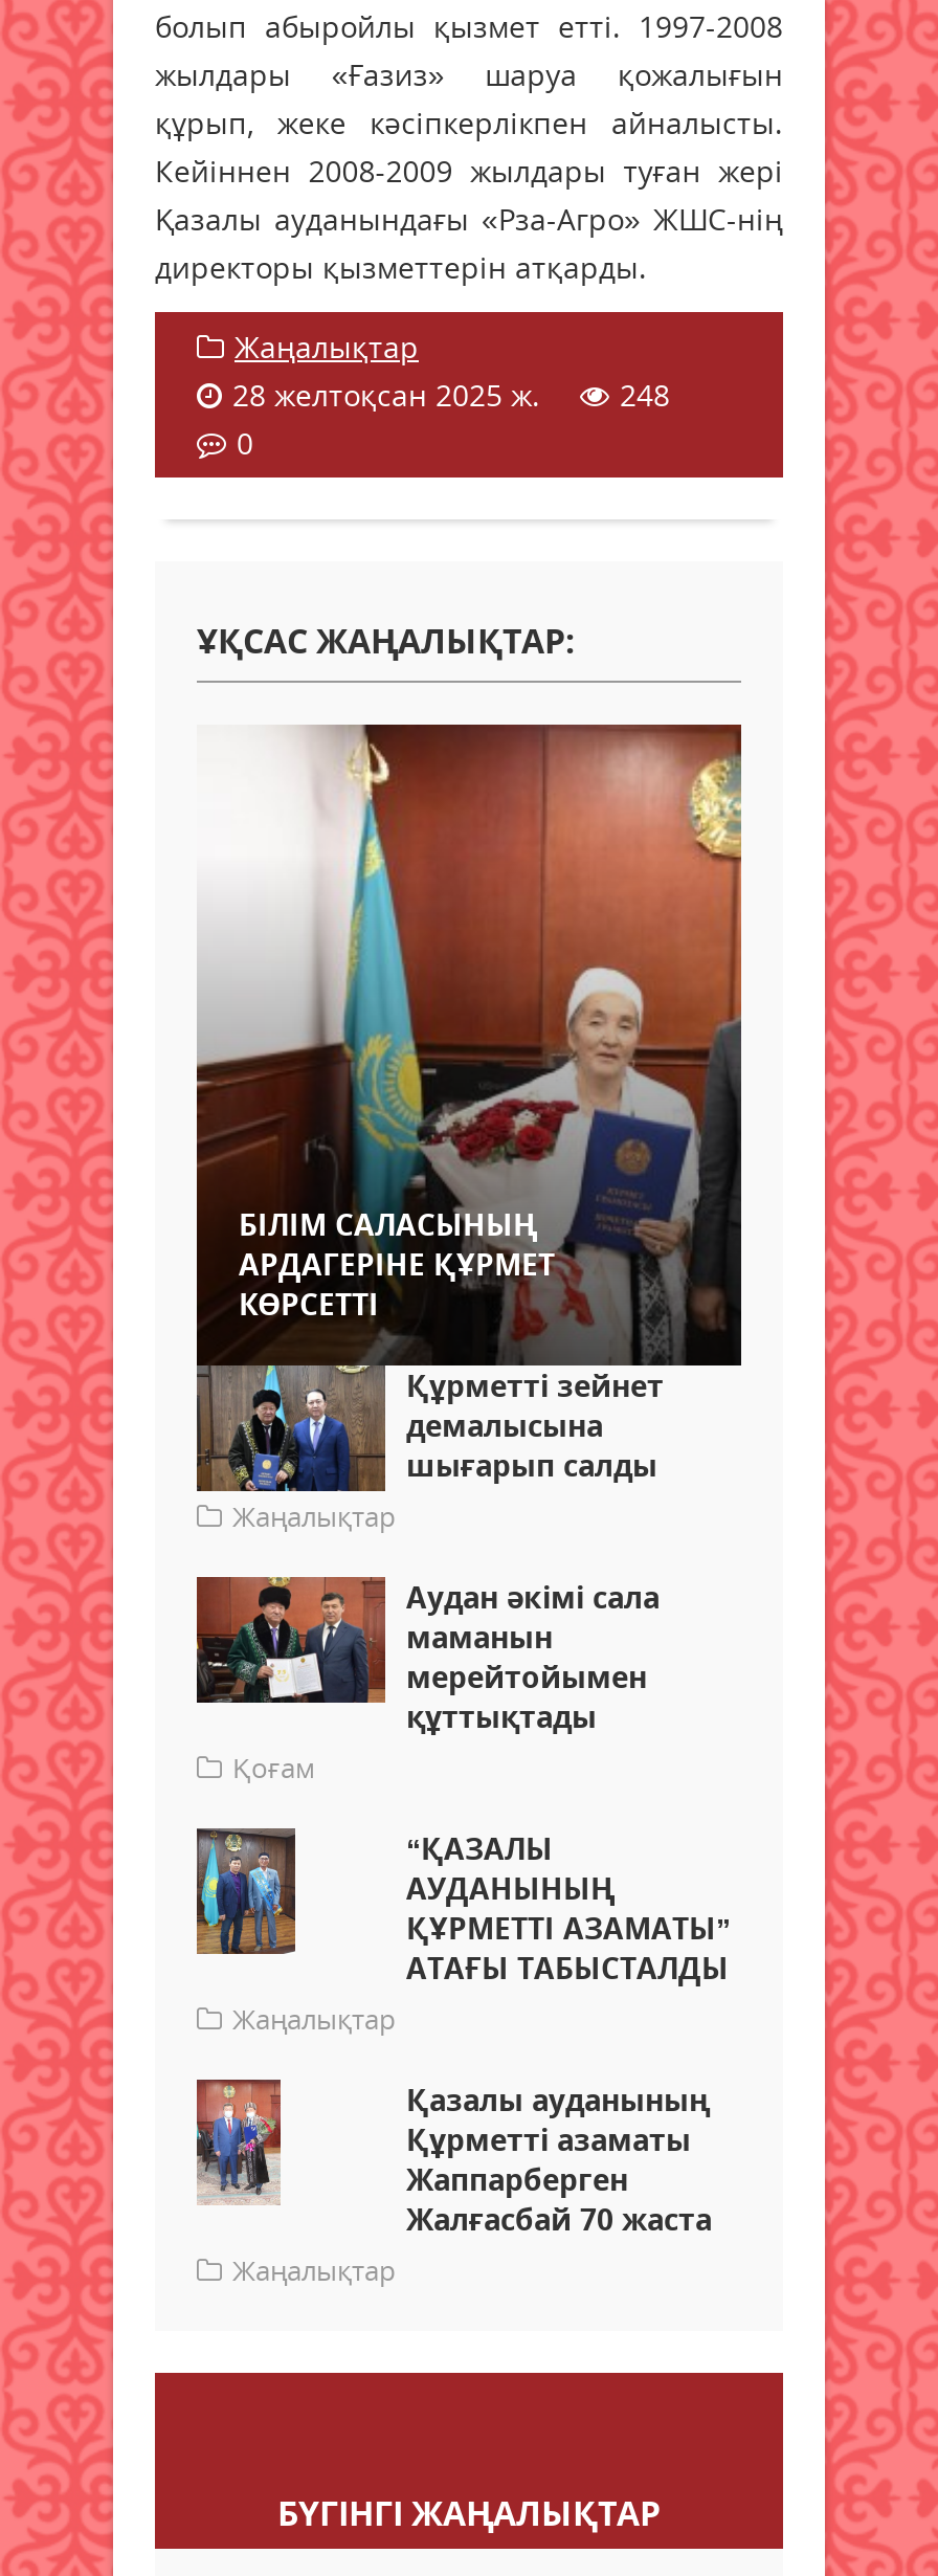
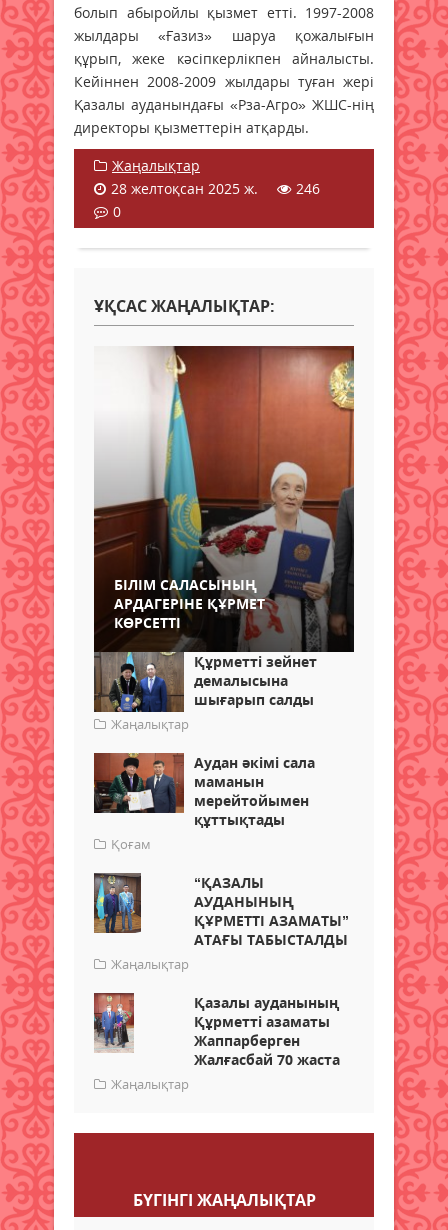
- 28 желтоқсан 2025 ж. 248
+ 28 желтоқсан 2025 ж. 246
